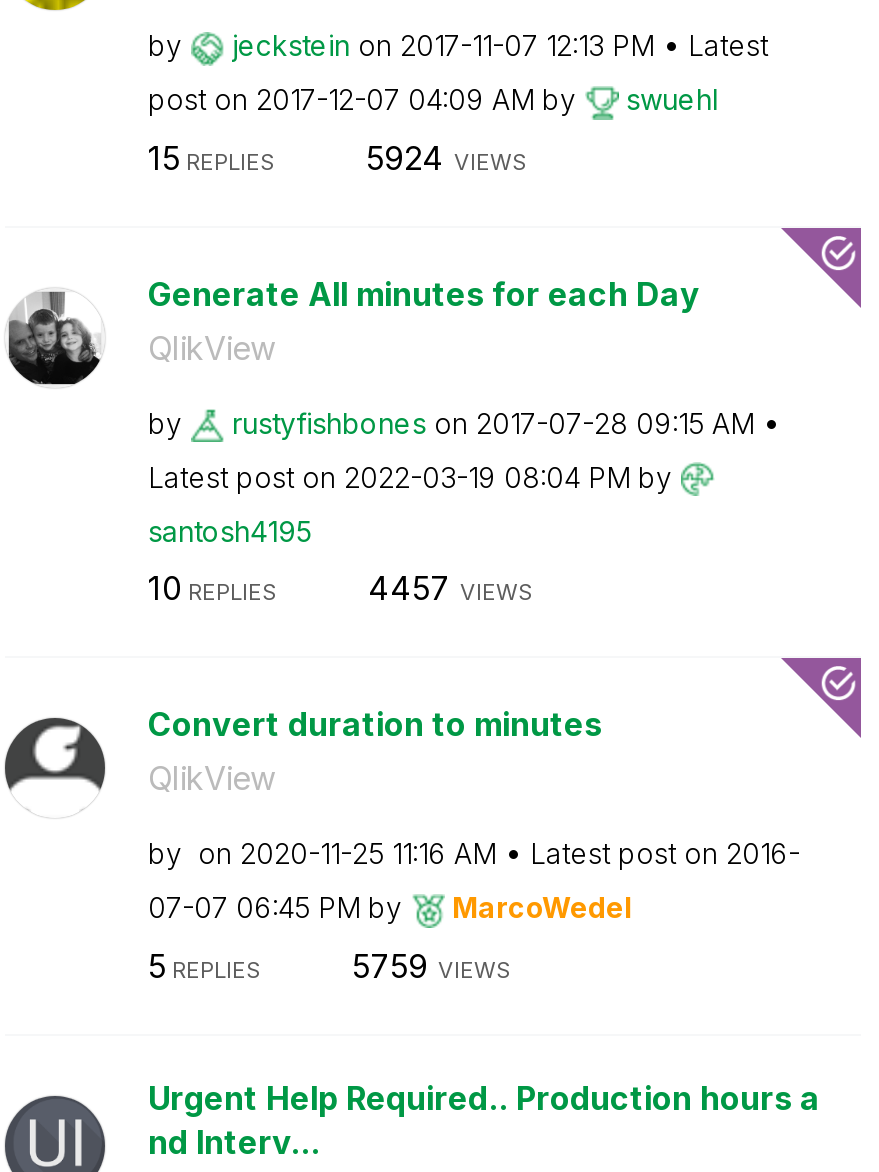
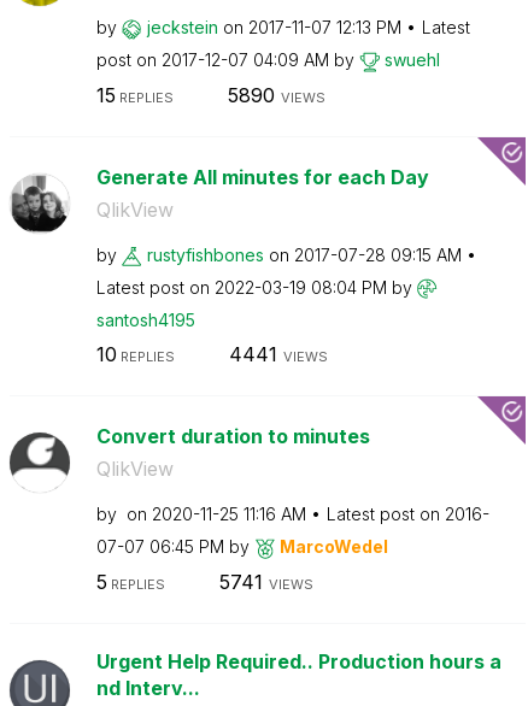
- 5924 VIEWS
+ 5890 VIEWS

- 4457 VIEWS
+ 4441 VIEWS

- 5759 VIEWS
+ 5741 VIEWS
